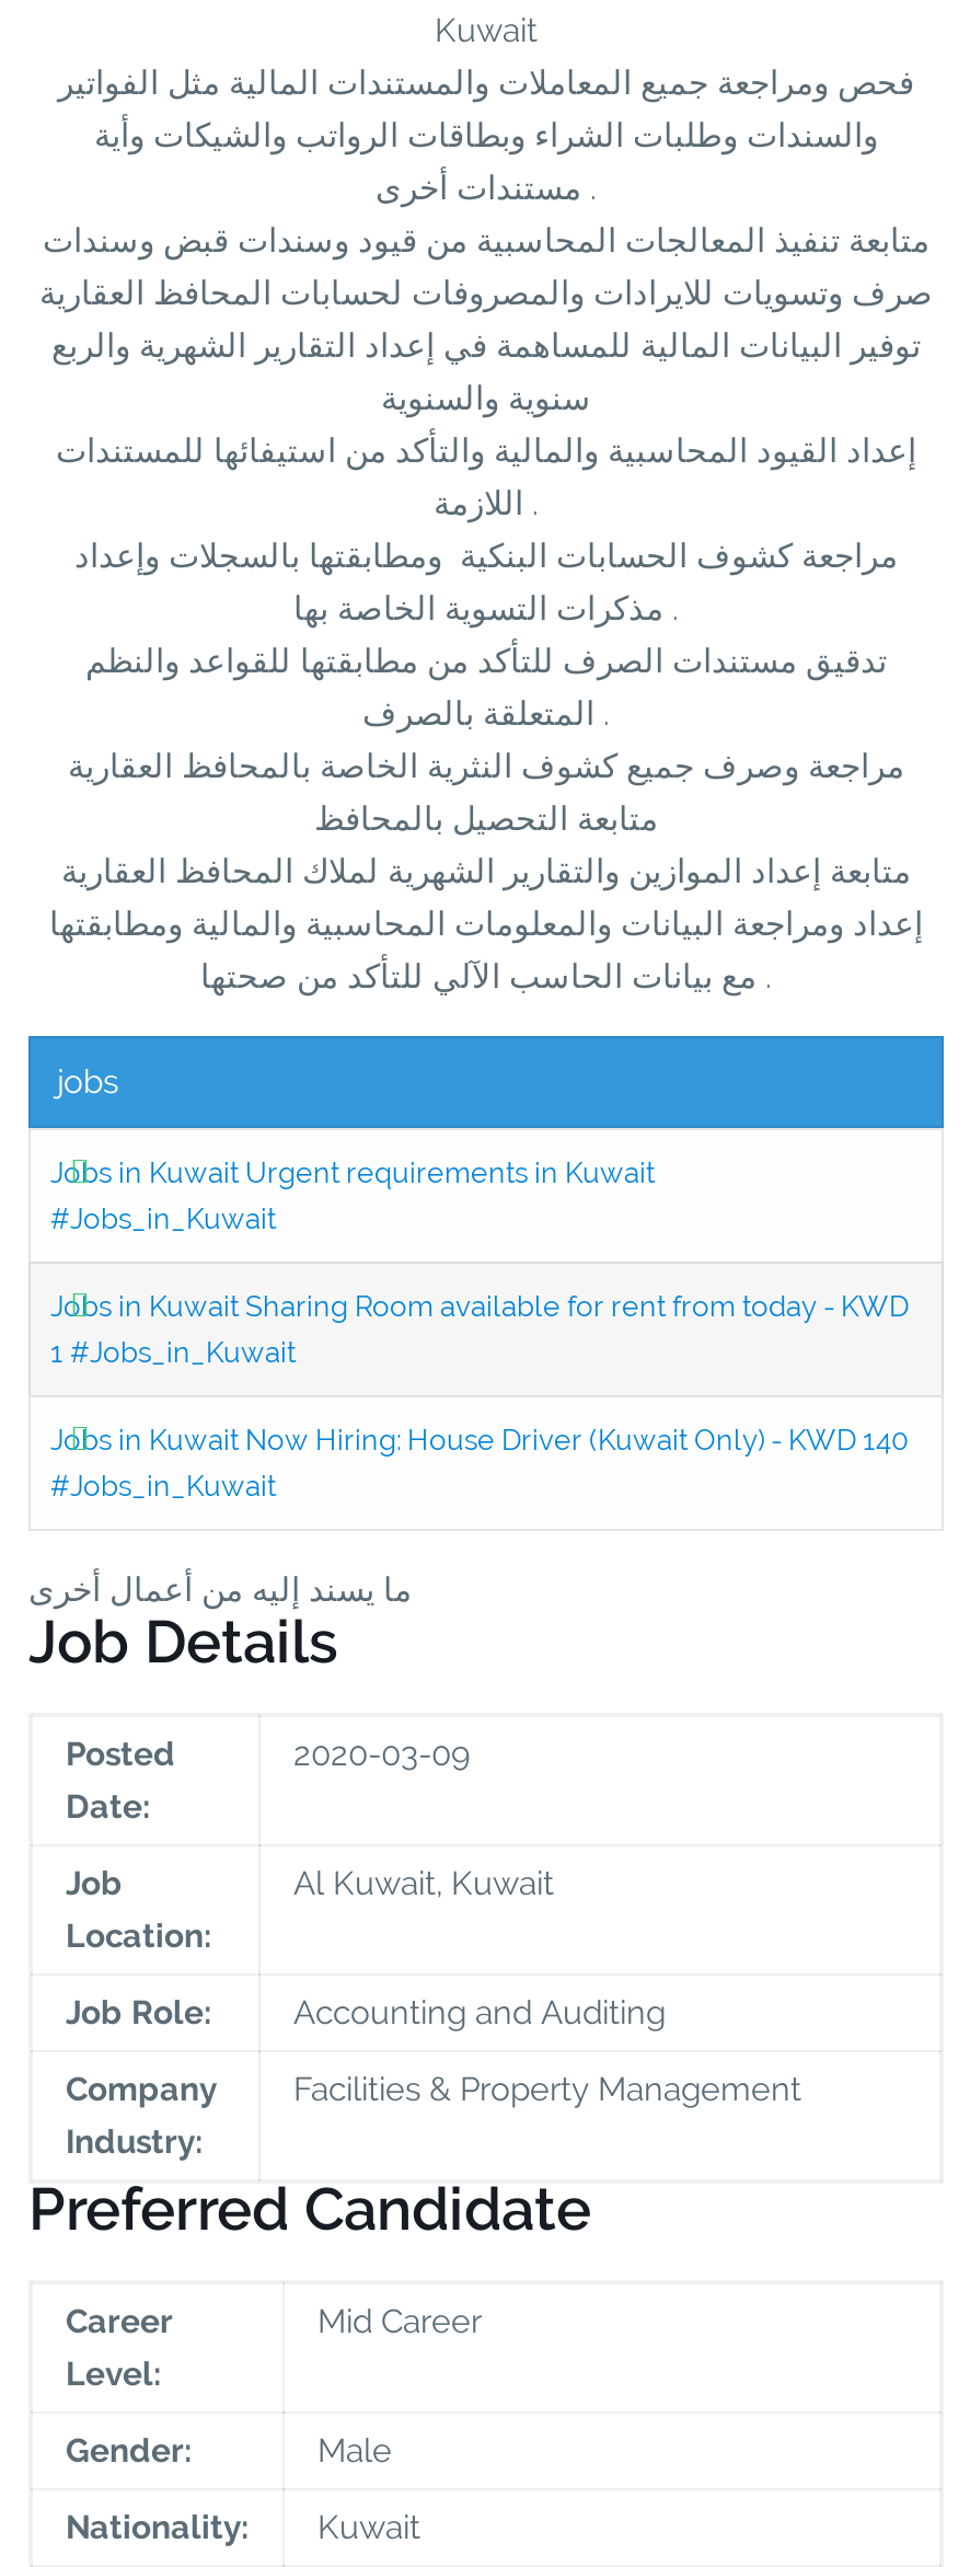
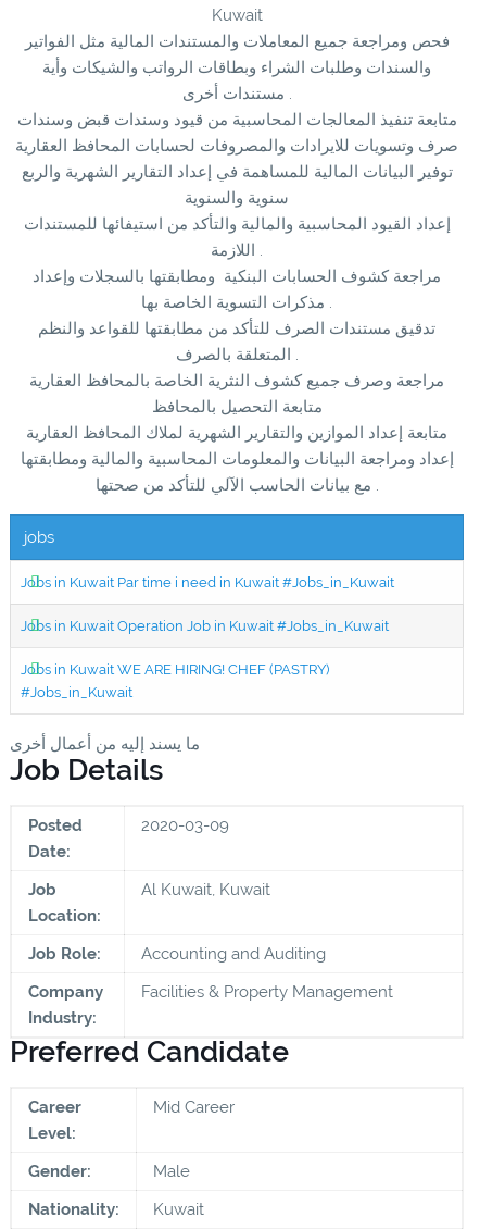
- Jobs in Kuwait Urgent requirements in Kuwait
- #Jobs_in_Kuwait
+ Jobs in Kuwait Par time i need in Kuwait #Jobs_in_Kuwait

- Jobs in Kuwait Sharing Room available for rent from today - KWD
- 1 #Jobs_in_Kuwait
+ Jobs in Kuwait Operation Job in Kuwait #Jobs_in_Kuwait

- Jobs in Kuwait Now Hiring: House Driver (Kuwait Only) - KWD 140
+ Jobs in Kuwait WE ARE HIRING! CHEF (PASTRY)
